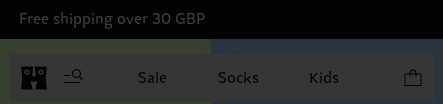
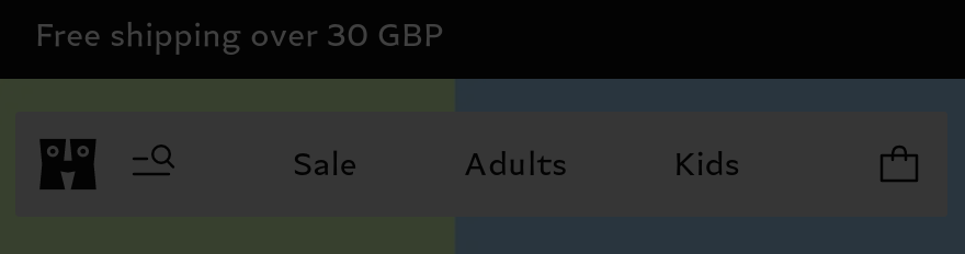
- Socks
+ Adults
